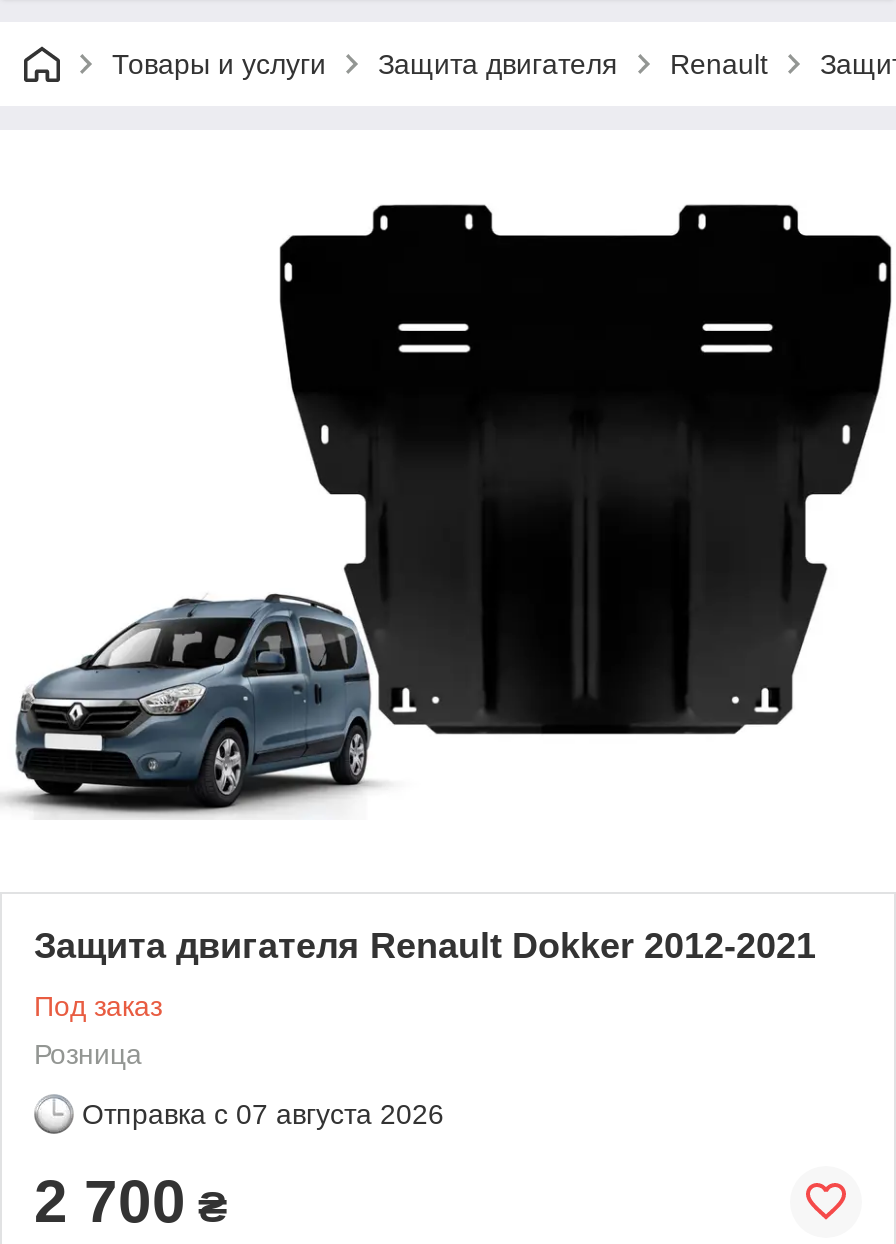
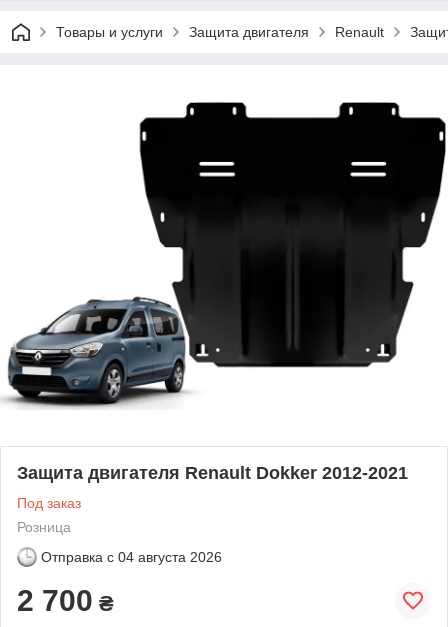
- Отправка с 07 августа 2026
+ Отправка с 04 августа 2026
